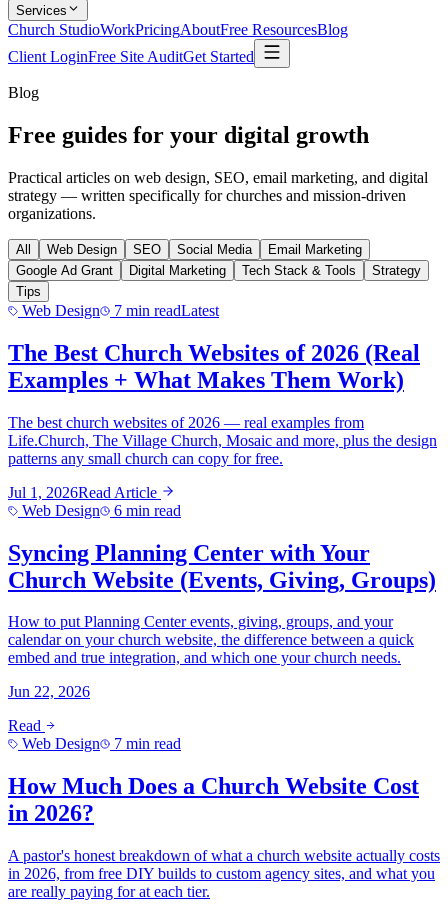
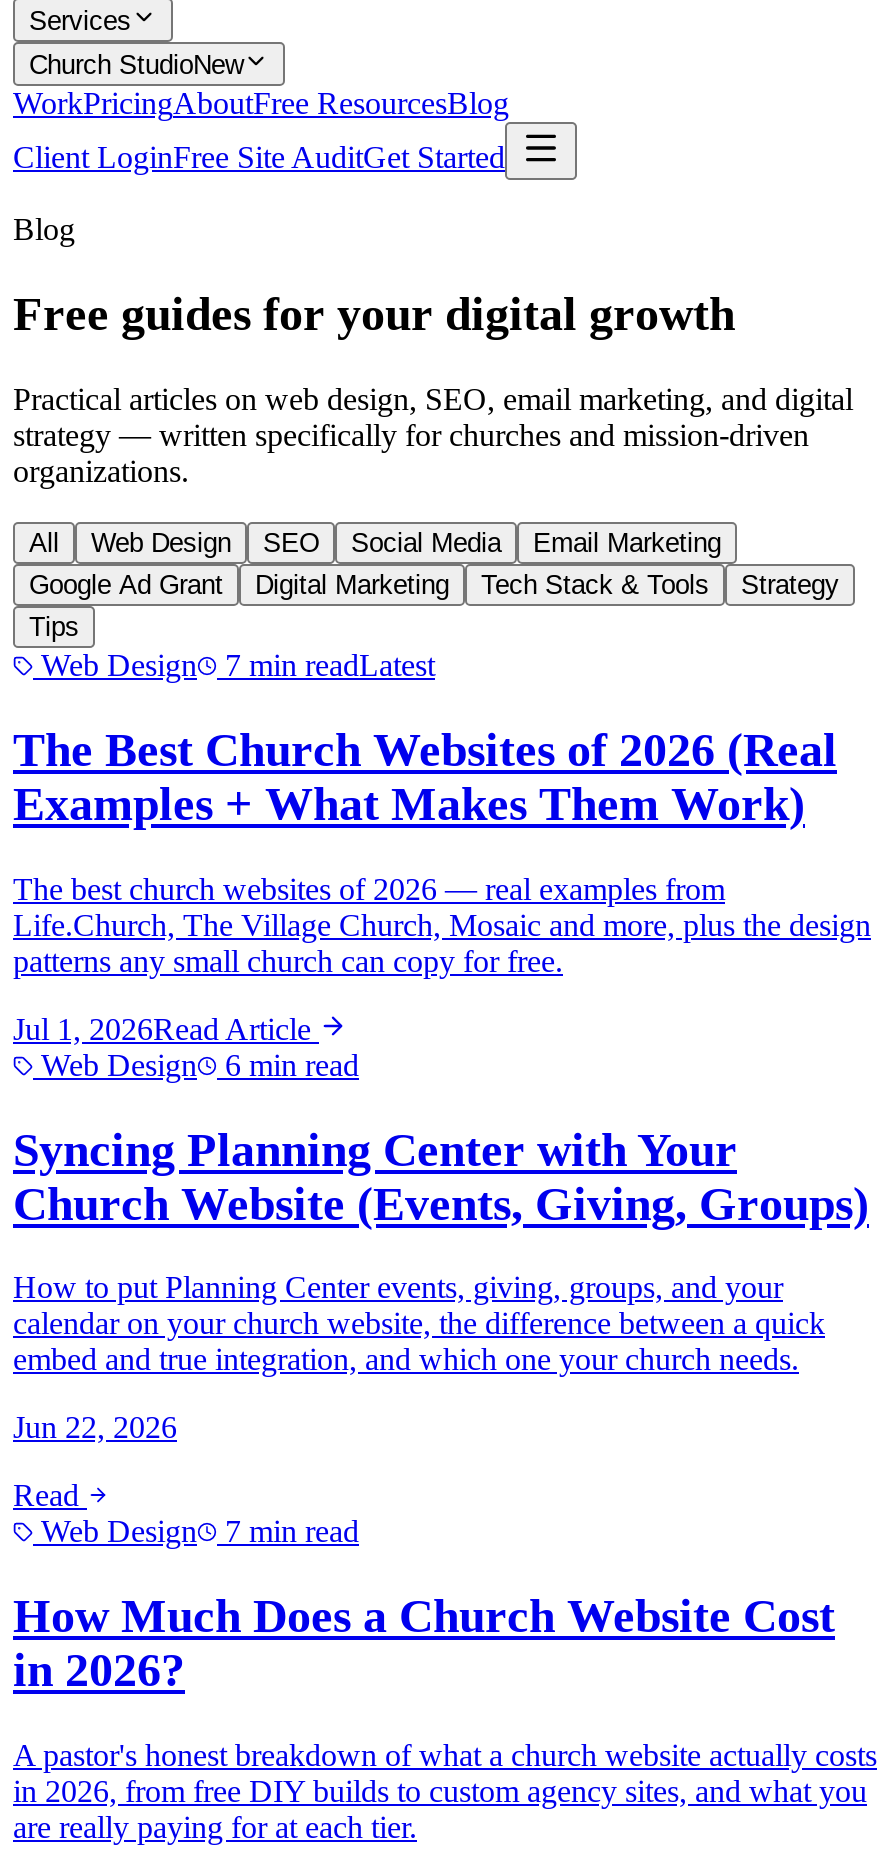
- Church StudioWorkPricingAboutFree ResourcesBlog
+ Church StudioNew
+ WorkPricingAboutFree ResourcesBlog
